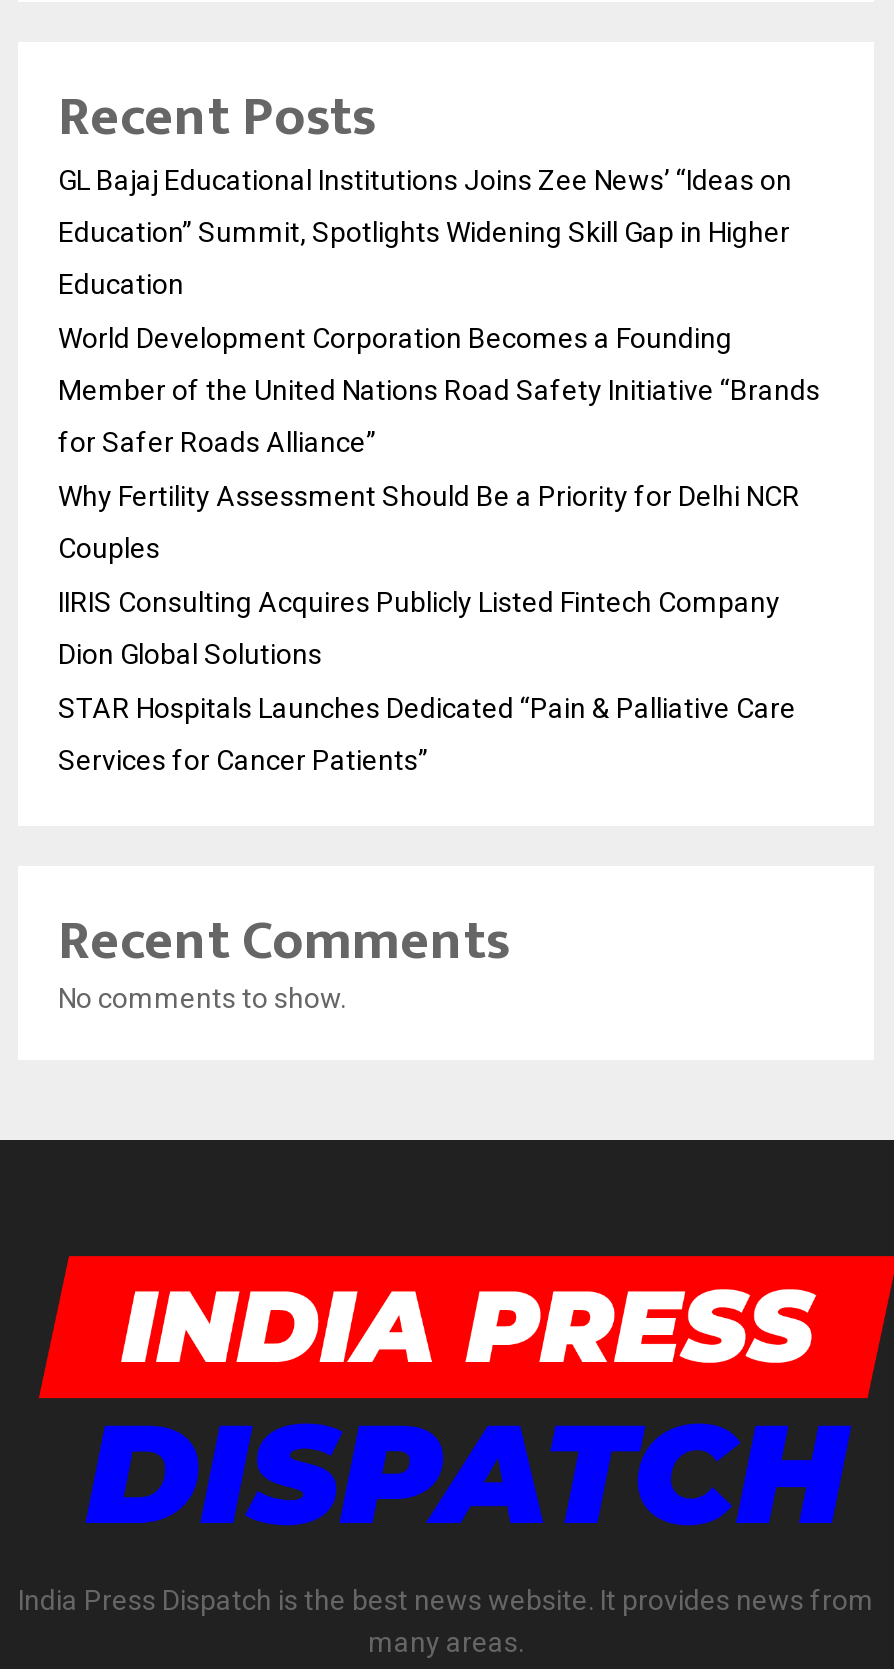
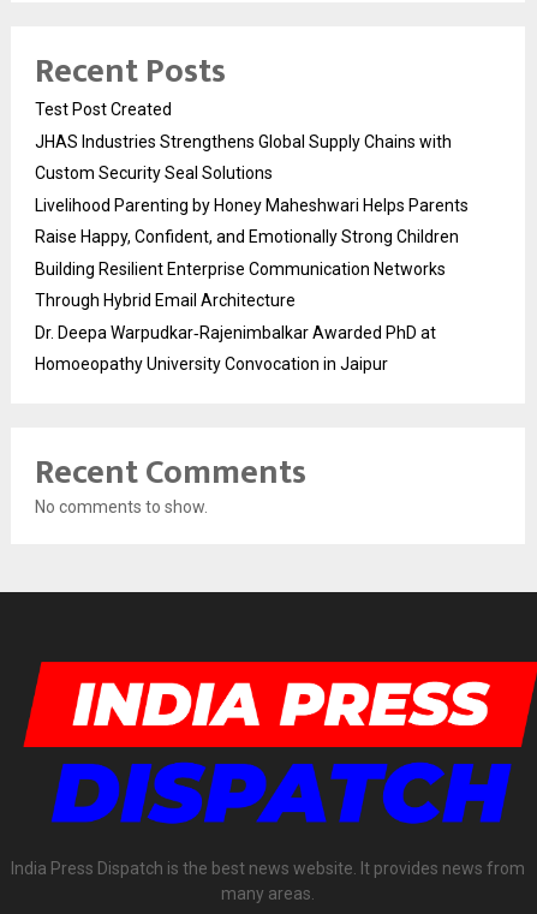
- GL Bajaj Educational Institutions Joins Zee News’ “Ideas on
- Education” Summit, Spotlights Widening Skill Gap in Higher
- Education
- World Development Corporation Becomes a Founding
- Member of the United Nations Road Safety Initiative “Brands
- for Safer Roads Alliance”
- Why Fertility Assessment Should Be a Priority for Delhi NCR
- Couples
- IIRIS Consulting Acquires Publicly Listed Fintech Company
- Dion Global Solutions
- STAR Hospitals Launches Dedicated “Pain & Palliative Care
- Services for Cancer Patients”
+ Test Post Created
+ JHAS Industries Strengthens Global Supply Chains with
+ Custom Security Seal Solutions
+ Livelihood Parenting by Honey Maheshwari Helps Parents
+ Raise Happy, Confident, and Emotionally Strong Children
+ Building Resilient Enterprise Communication Networks
+ Through Hybrid Email Architecture
+ Dr. Deepa Warpudkar‑Rajenimbalkar Awarded PhD at
+ Homoeopathy University Convocation in Jaipur
